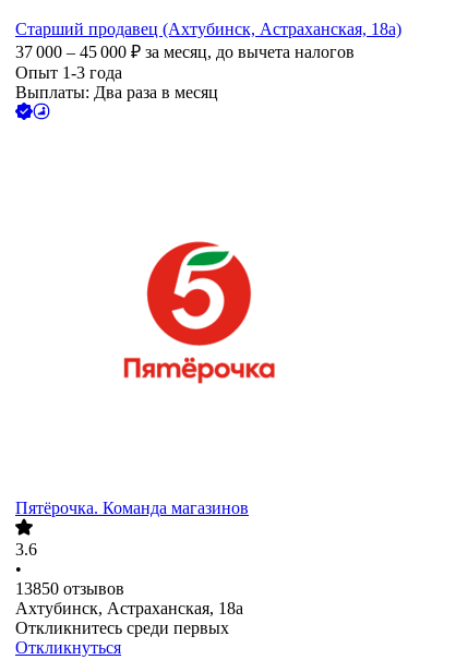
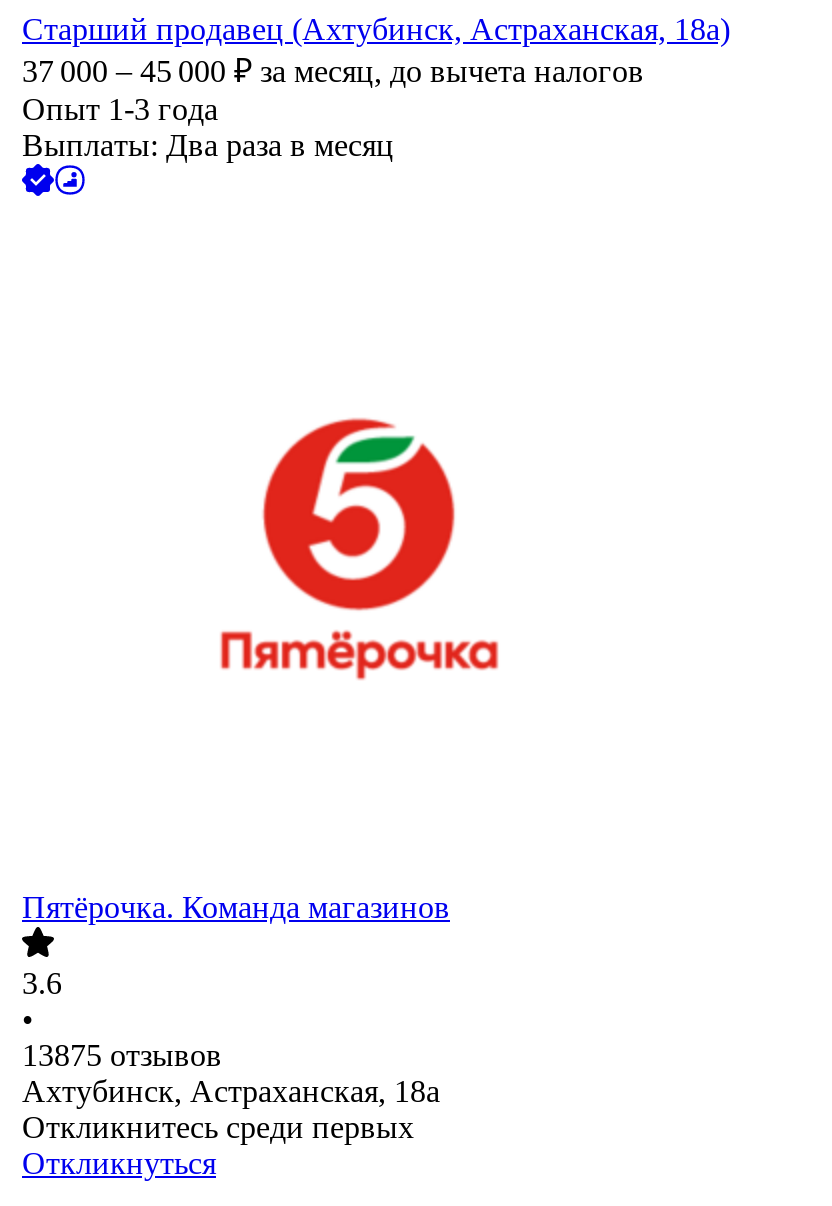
- 13850 отзывов
+ 13875 отзывов
